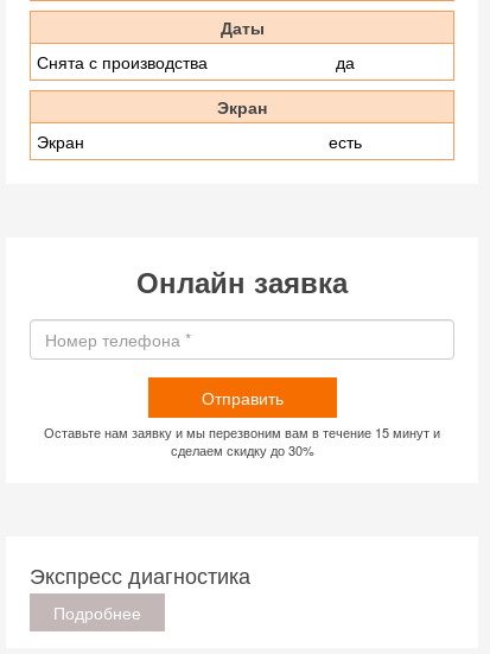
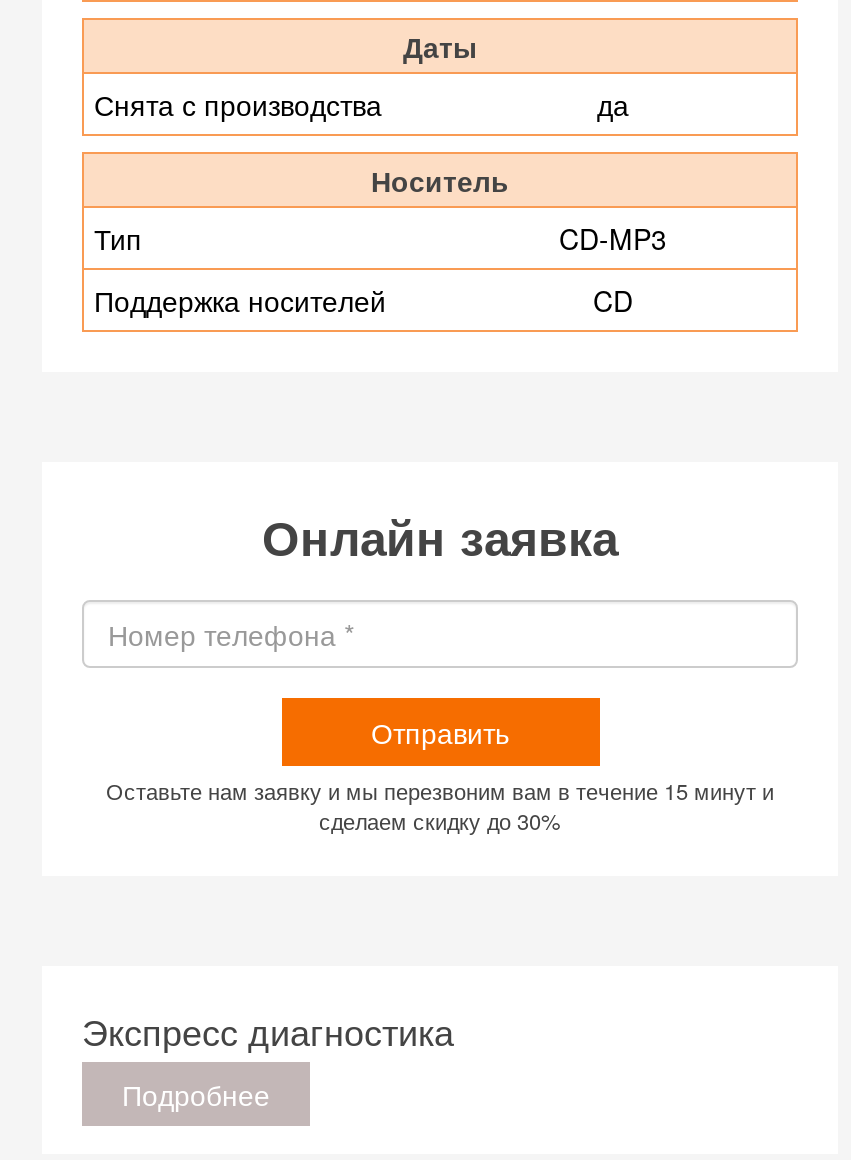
- Экран
- Экран
- есть
+ Носитель
+ Тип
+ CD-MP3
+ Поддержка носителей
+ CD
